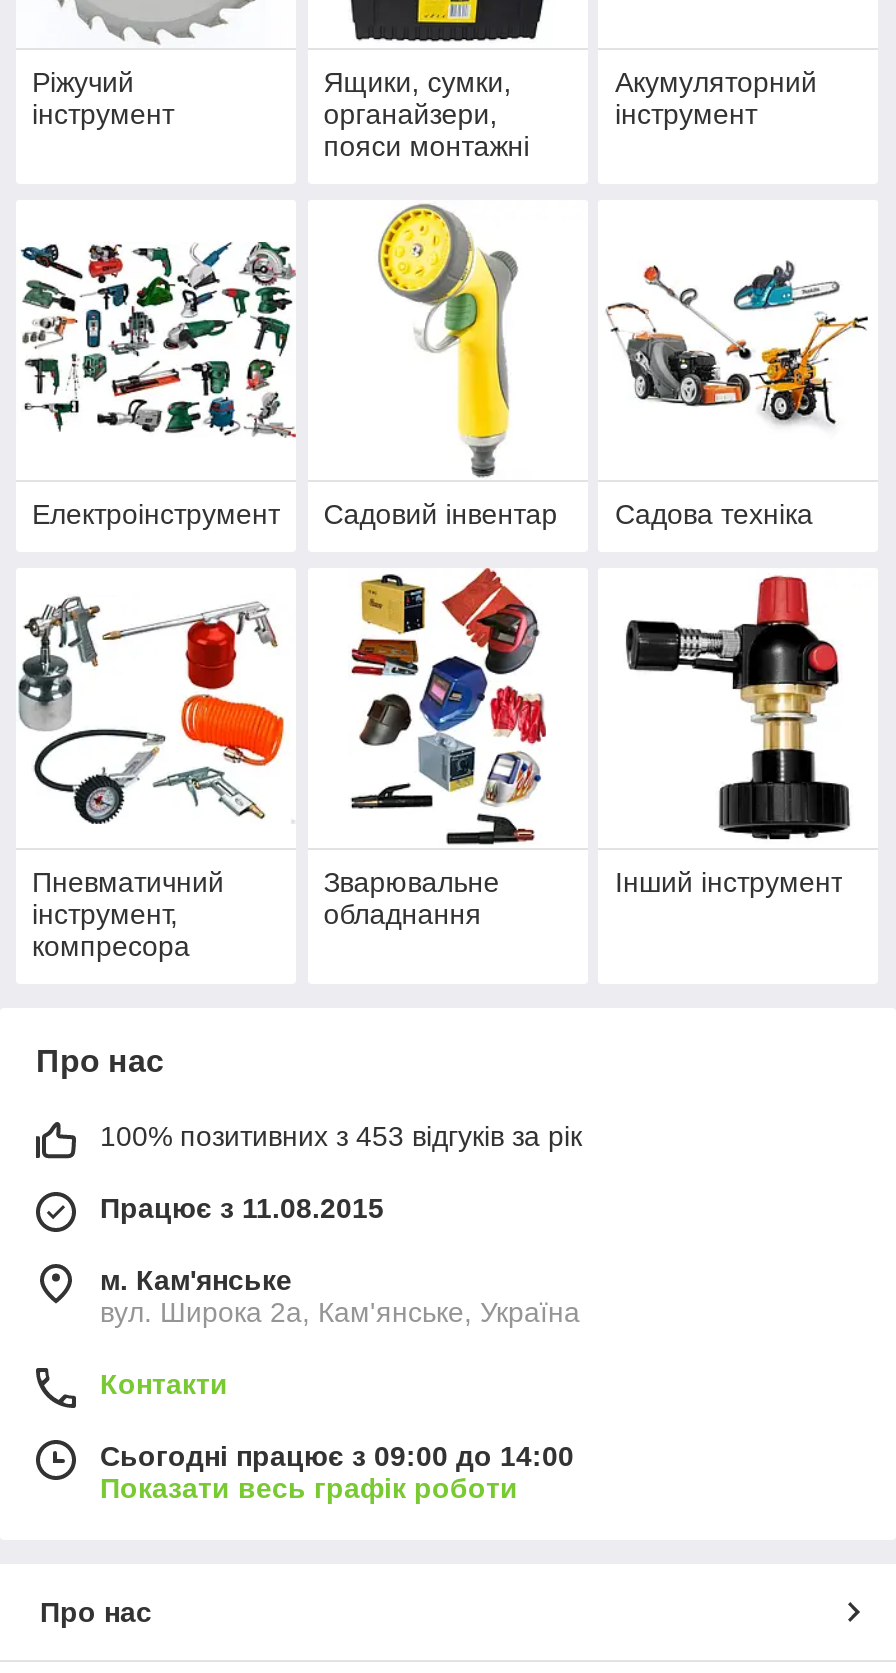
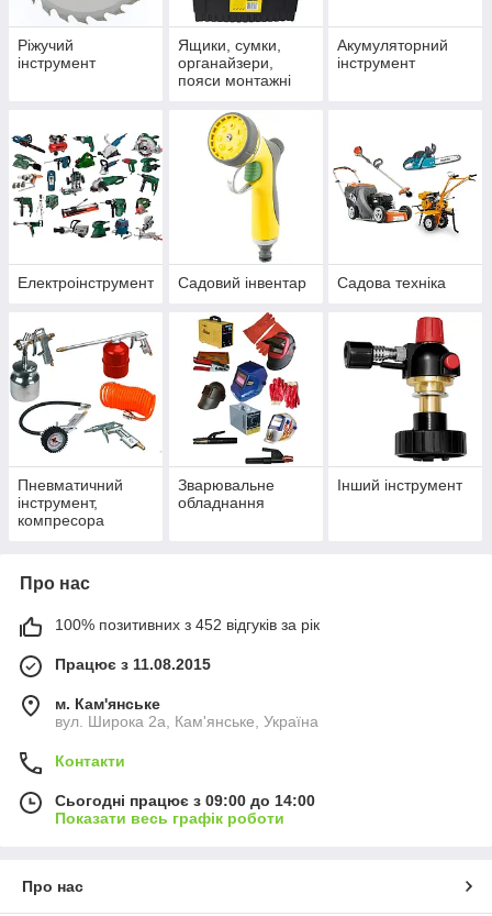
- 100% позитивних з 453 відгуків за рік
+ 100% позитивних з 452 відгуків за рік
